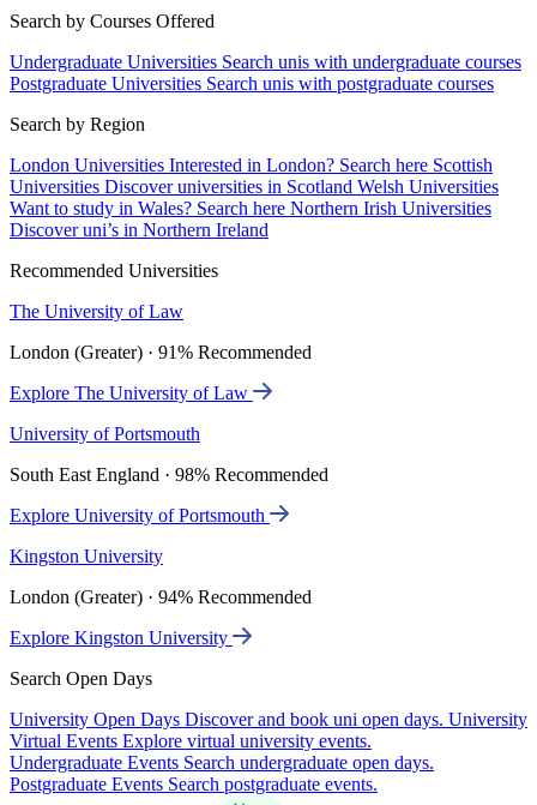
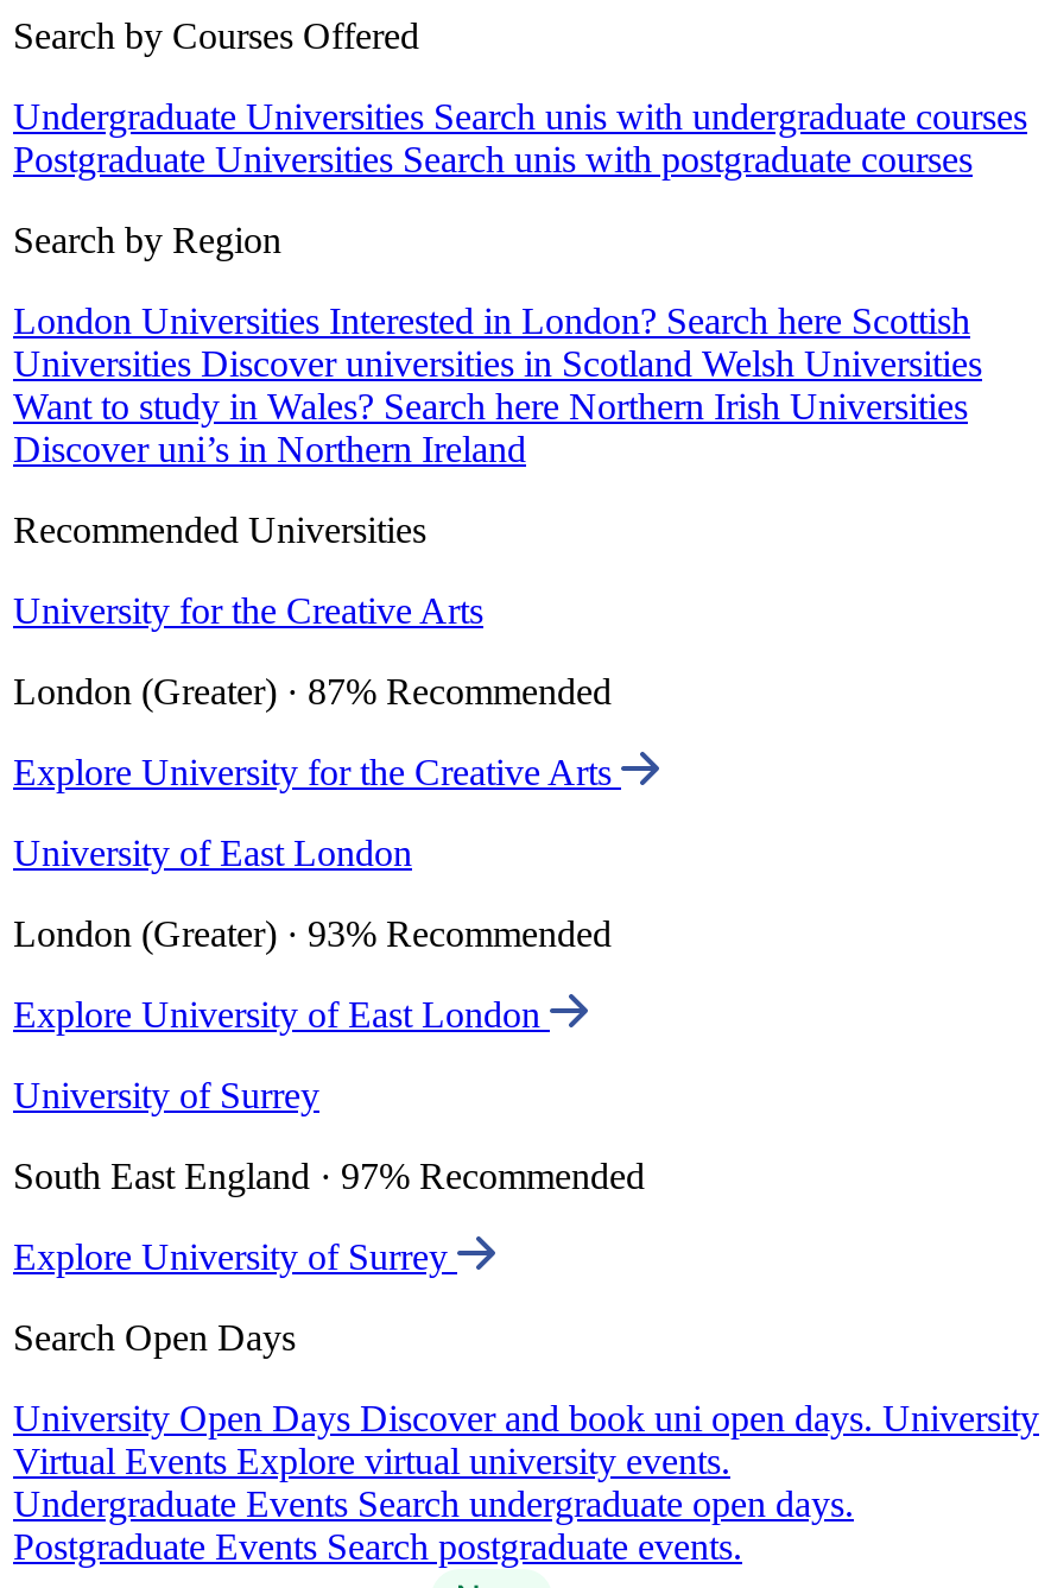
- The University of Law
+ University for the Creative Arts

- London (Greater) · 91% Recommended
+ London (Greater) · 87% Recommended

- Explore The University of Law
+ Explore University for the Creative Arts

- University of Portsmouth
+ University of East London

- South East England · 98% Recommended
+ London (Greater) · 93% Recommended

- Explore University of Portsmouth
+ Explore University of East London

- Kingston University
+ University of Surrey

- London (Greater) · 94% Recommended
+ South East England · 97% Recommended

- Explore Kingston University
+ Explore University of Surrey
